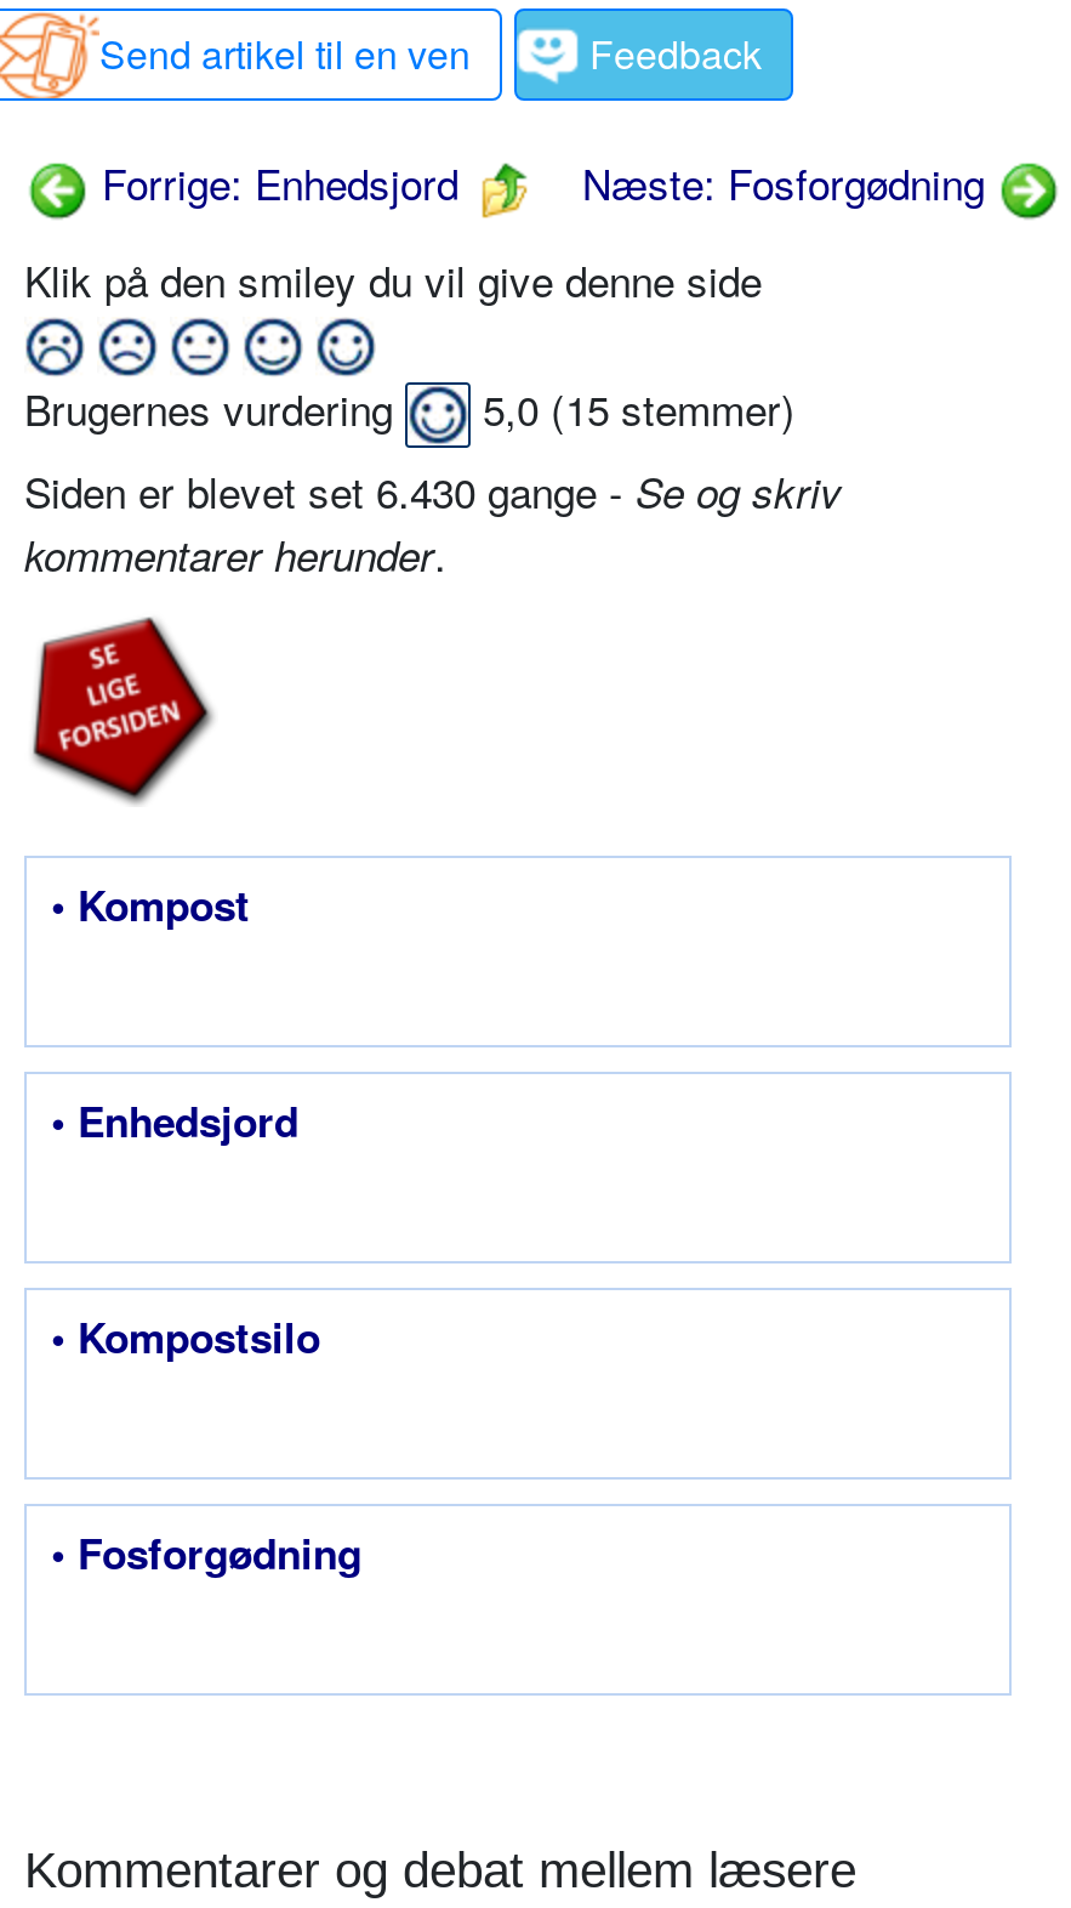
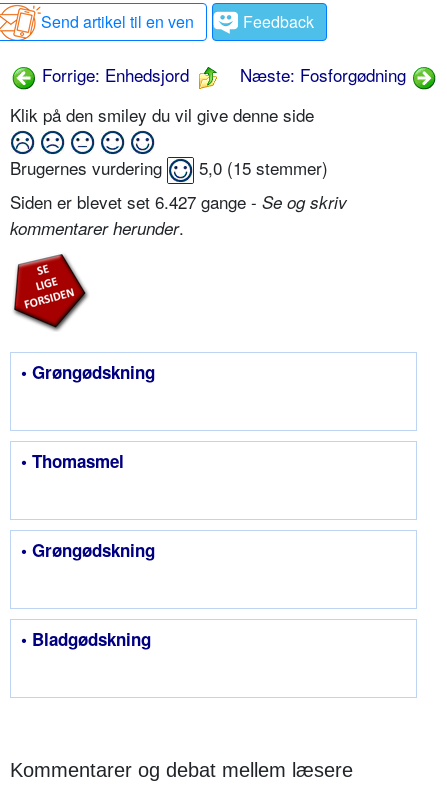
- Siden er blevet set 6.430 gange - Se og skriv
+ Siden er blevet set 6.427 gange - Se og skriv

- • Kompost
+ • Grøngødskning

- • Enhedsjord
+ • Thomasmel

- • Kompostsilo
+ • Grøngødskning

- • Fosforgødning
+ • Bladgødskning
